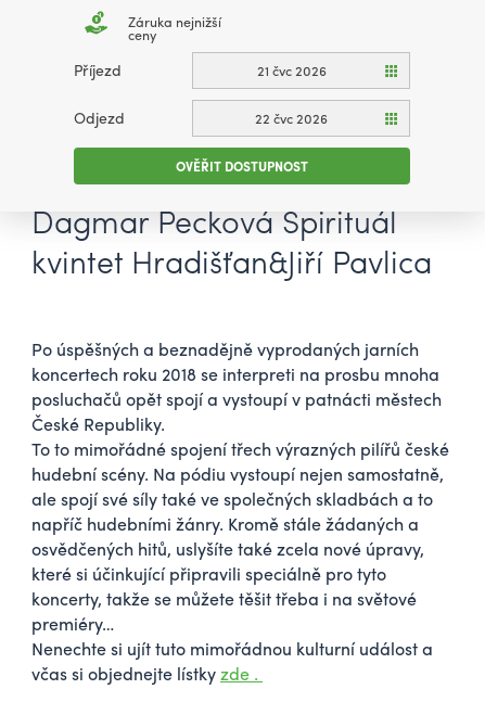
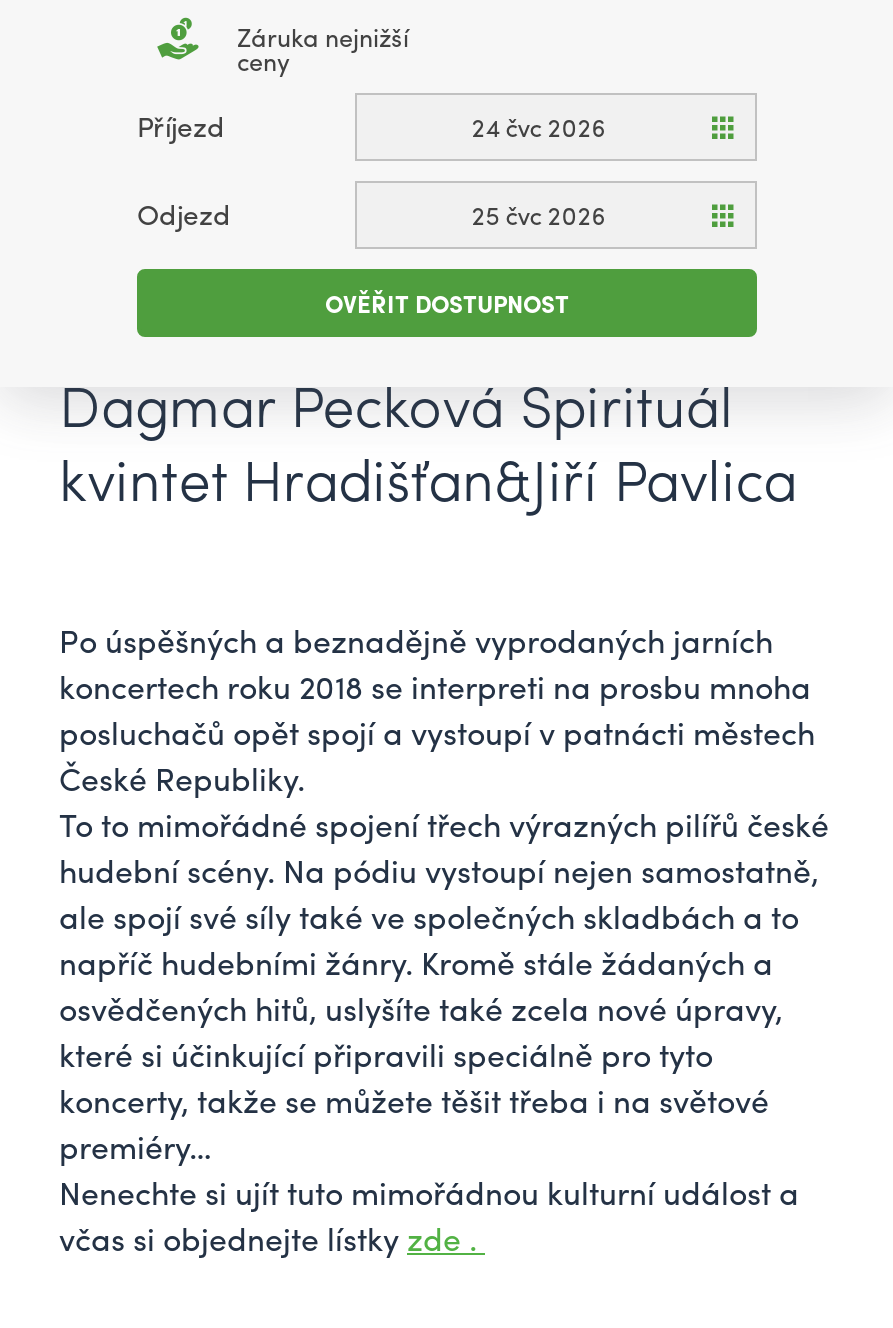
- 21 čvc 2026
+ 24 čvc 2026

- 22 čvc 2026
+ 25 čvc 2026
